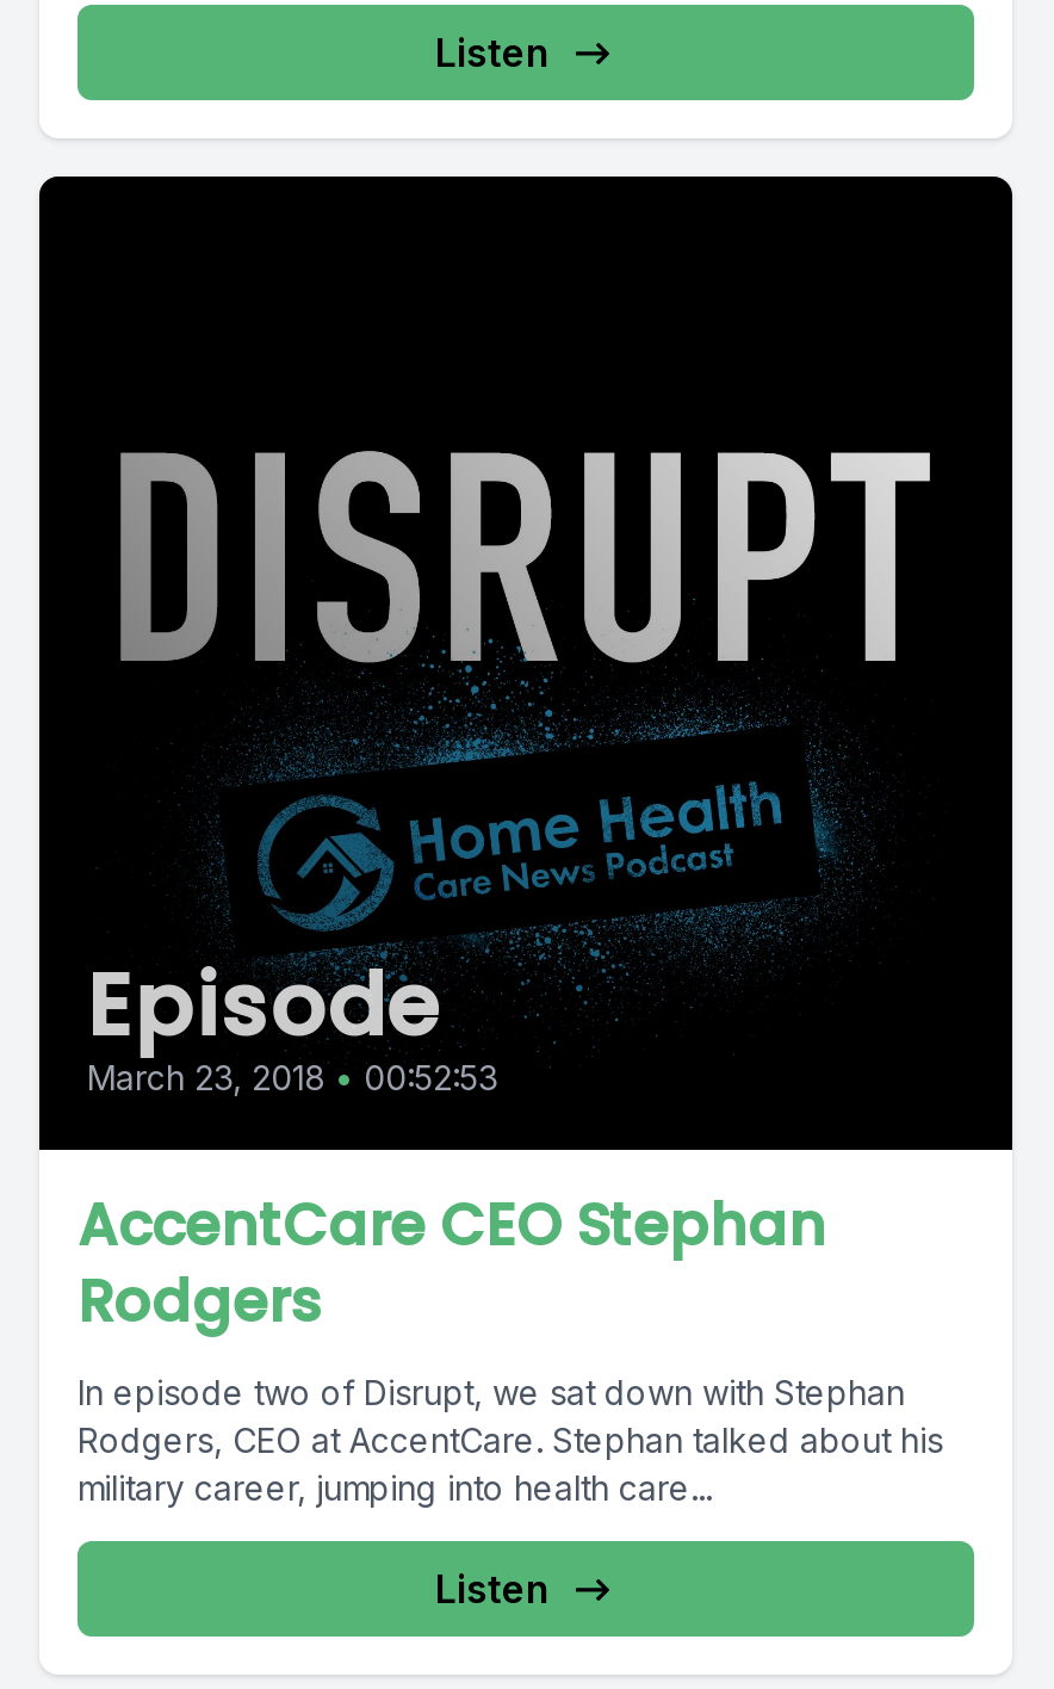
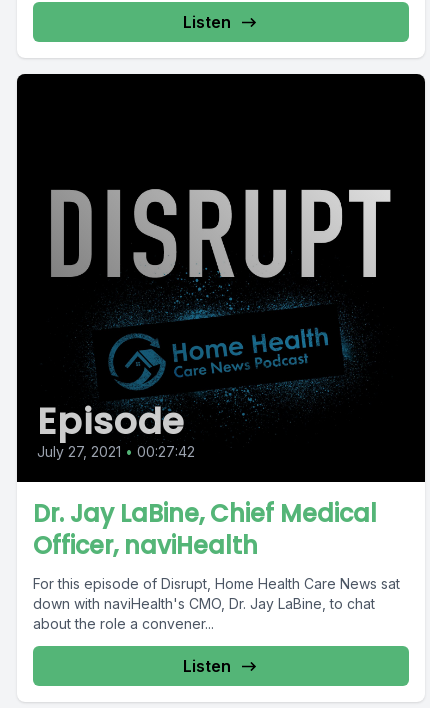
- March 23, 2018 • 00:52:53
+ July 27, 2021 • 00:27:42

- AccentCare CEO Stephan
- Rodgers
- In episode two of Disrupt, we sat down with Stephan
- Rodgers, CEO at AccentCare. Stephan talked about his
- military career, jumping into health care...
+ Dr. Jay LaBine, Chief Medical
+ Officer, naviHealth
+ For this episode of Disrupt, Home Health Care News sat
+ down with naviHealth's CMO, Dr. Jay LaBine, to chat
+ about the role a convener...
